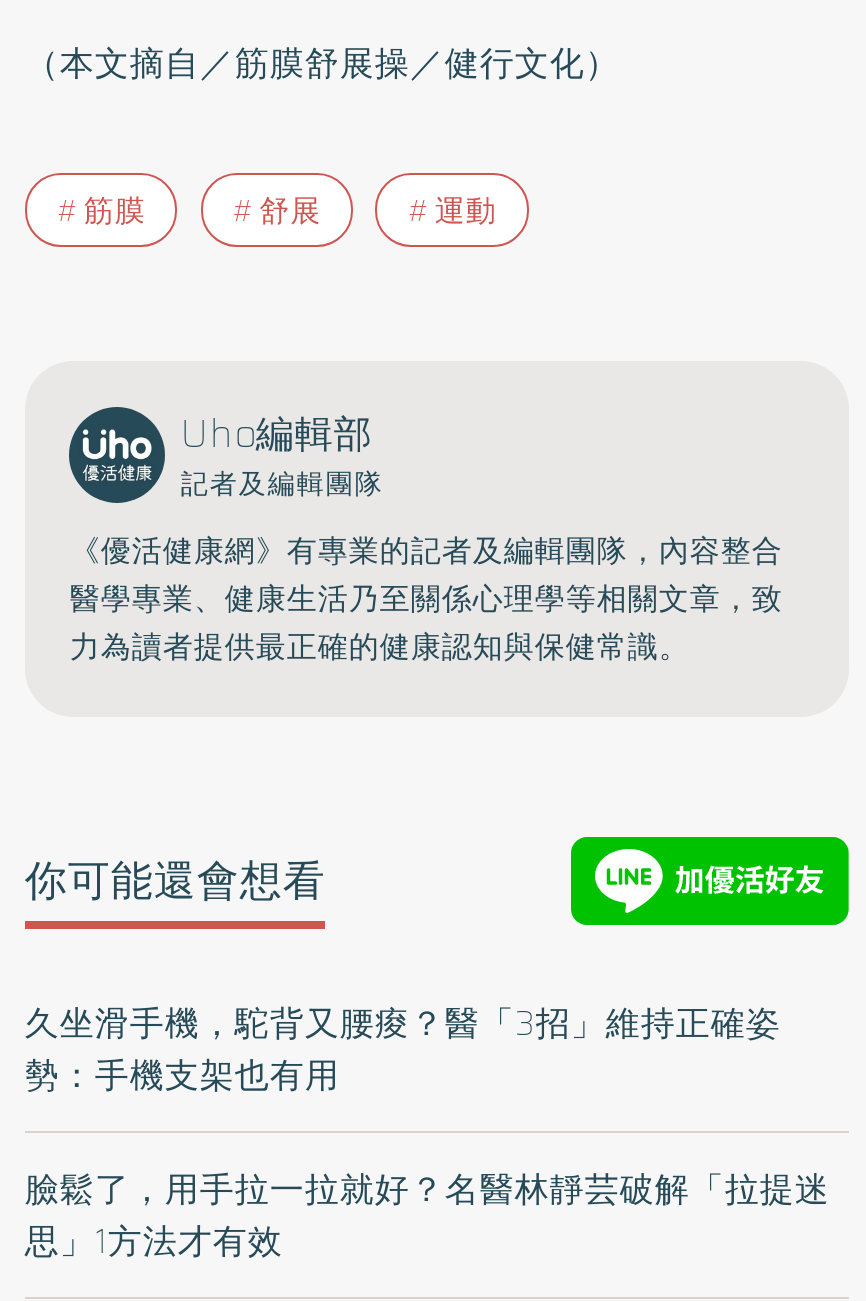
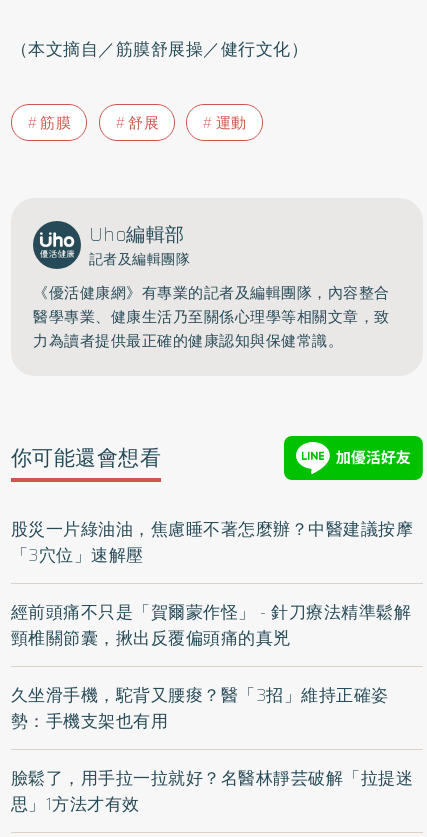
+ 股災一片綠油油，焦慮睡不著怎麼辦？中醫建議按摩
+ 「3穴位」速解壓
+ 經前頭痛不只是「賀爾蒙作怪」 - 針刀療法精準鬆解
+ 頸椎關節囊，揪出反覆偏頭痛的真兇
